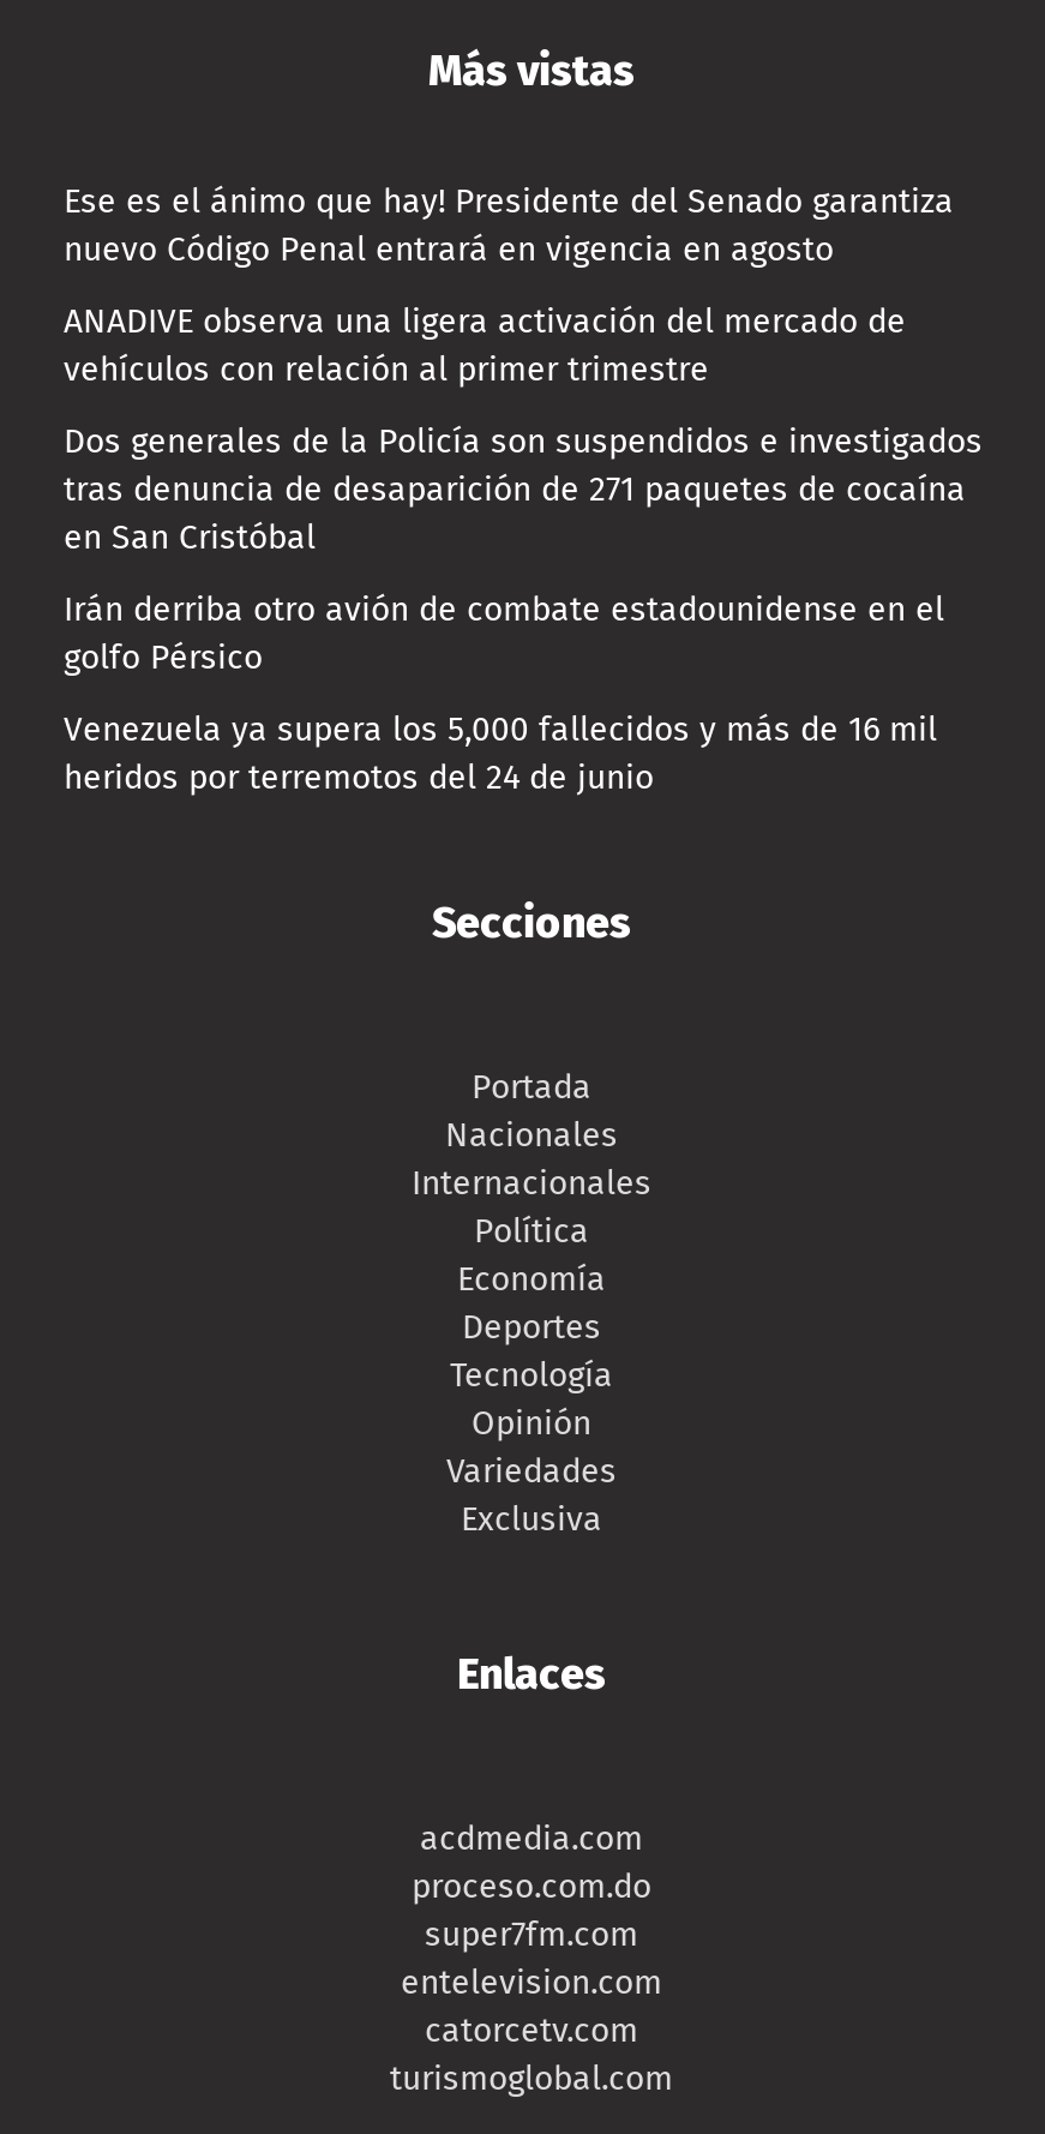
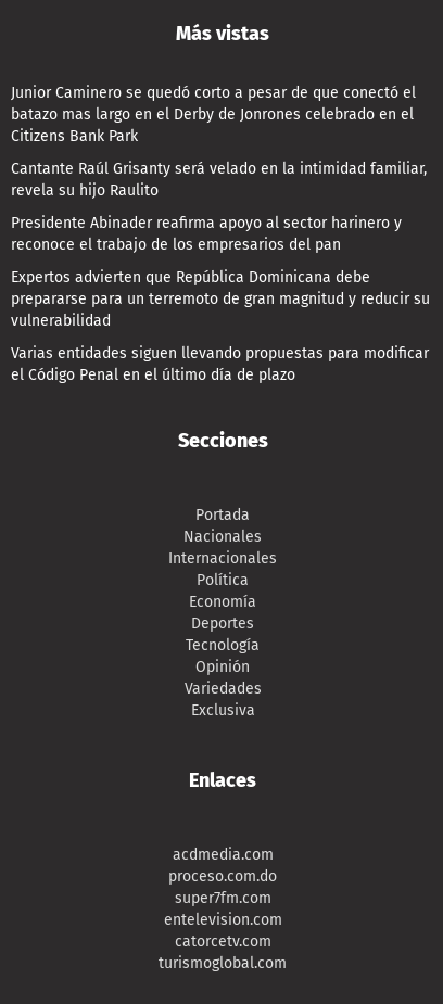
- Ese es el ánimo que hay! Presidente del Senado garantiza
- nuevo Código Penal entrará en vigencia en agosto
+ Junior Caminero se quedó corto a pesar de que conectó el
+ batazo mas largo en el Derby de Jonrones celebrado en el
+ Citizens Bank Park

- ANADIVE observa una ligera activación del mercado de
- vehículos con relación al primer trimestre
+ Cantante Raúl Grisanty será velado en la intimidad familiar,
+ revela su hijo Raulito

- Dos generales de la Policía son suspendidos e investigados
- tras denuncia de desaparición de 271 paquetes de cocaína
- en San Cristóbal
+ Presidente Abinader reafirma apoyo al sector harinero y
+ reconoce el trabajo de los empresarios del pan

- Irán derriba otro avión de combate estadounidense en el
- golfo Pérsico
+ Expertos advierten que República Dominicana debe
+ prepararse para un terremoto de gran magnitud y reducir su
+ vulnerabilidad

- Venezuela ya supera los 5,000 fallecidos y más de 16 mil
- heridos por terremotos del 24 de junio
+ Varias entidades siguen llevando propuestas para modificar
+ el Código Penal en el último día de plazo
